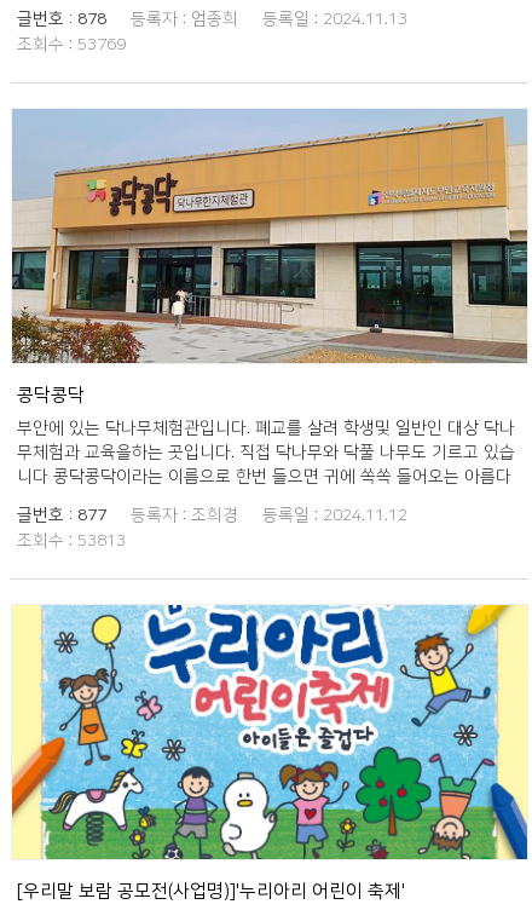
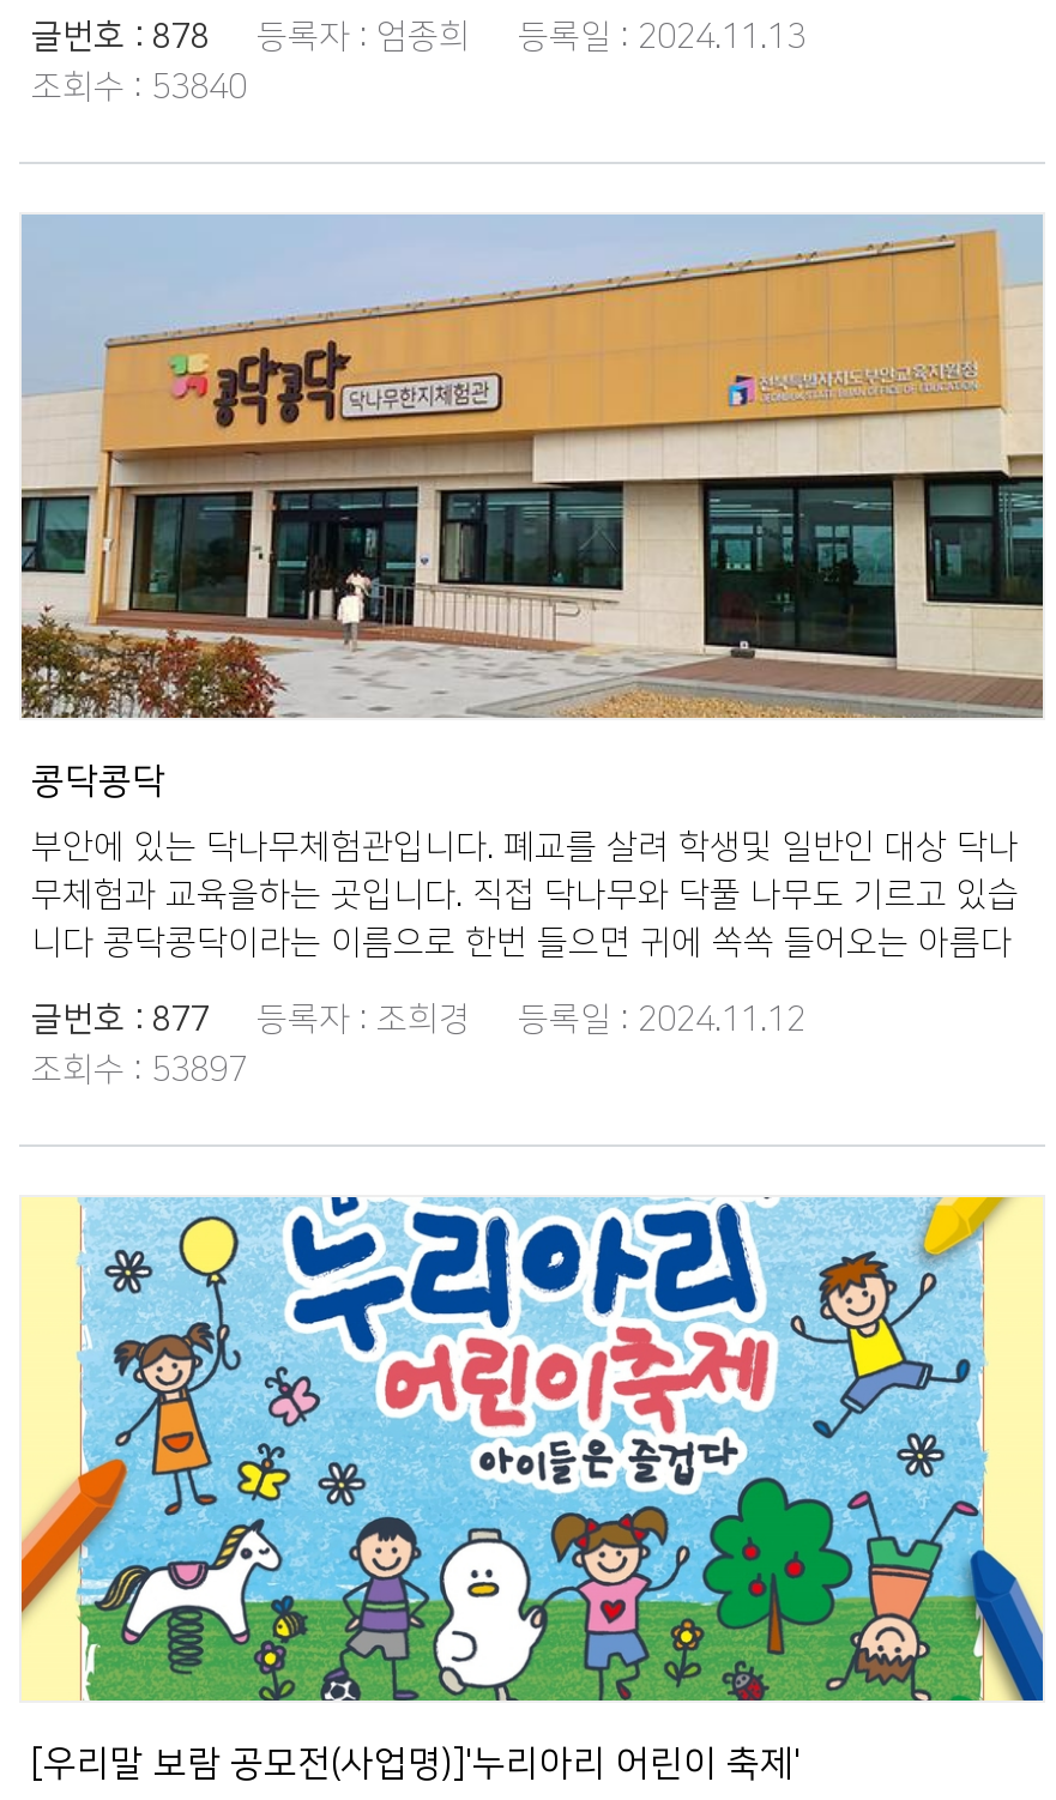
- 조회수 : 53769
+ 조회수 : 53840

- 조회수 : 53813
+ 조회수 : 53897
